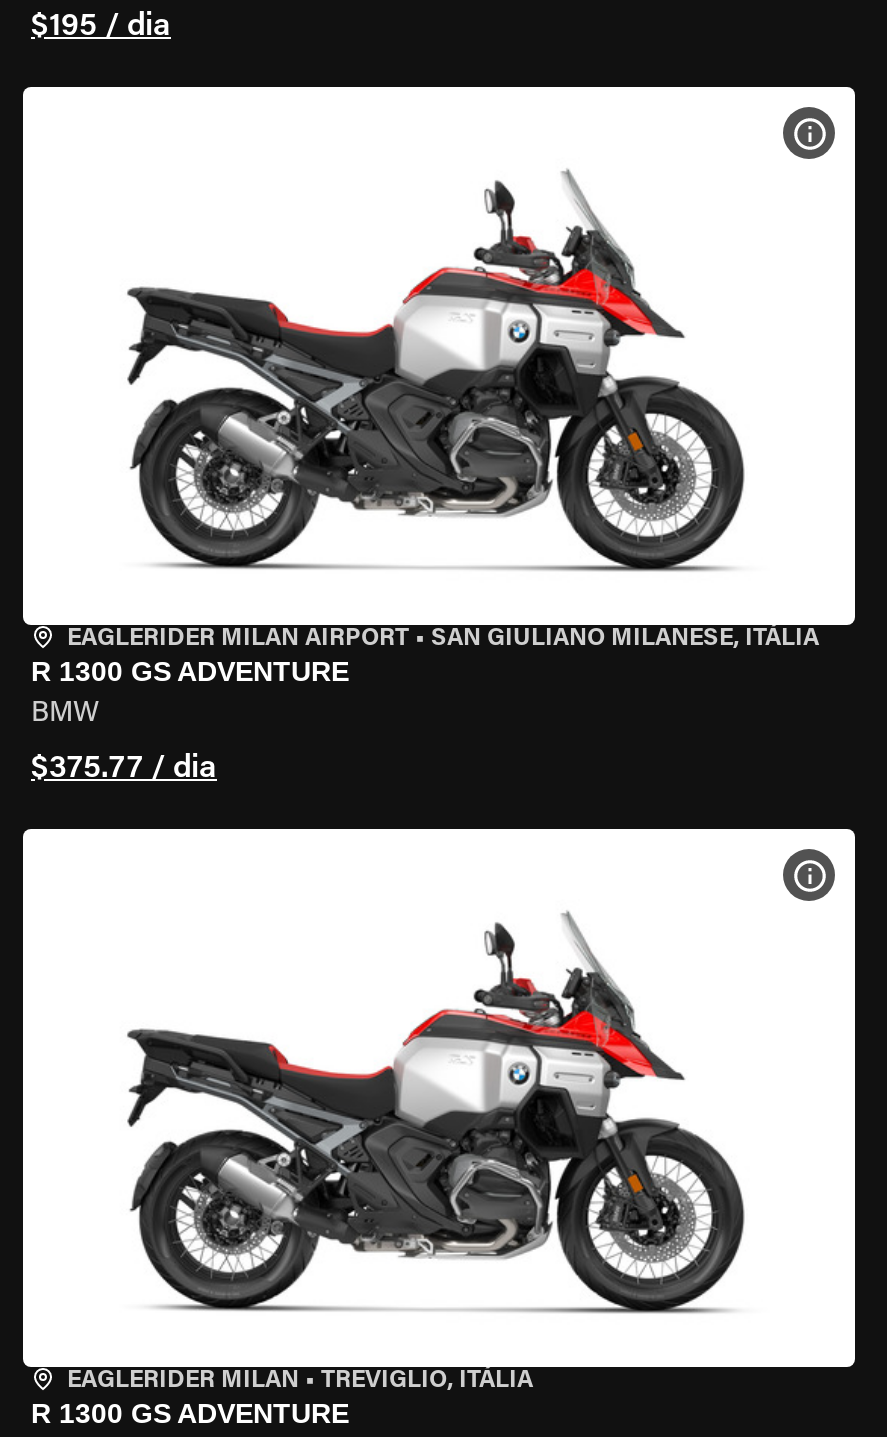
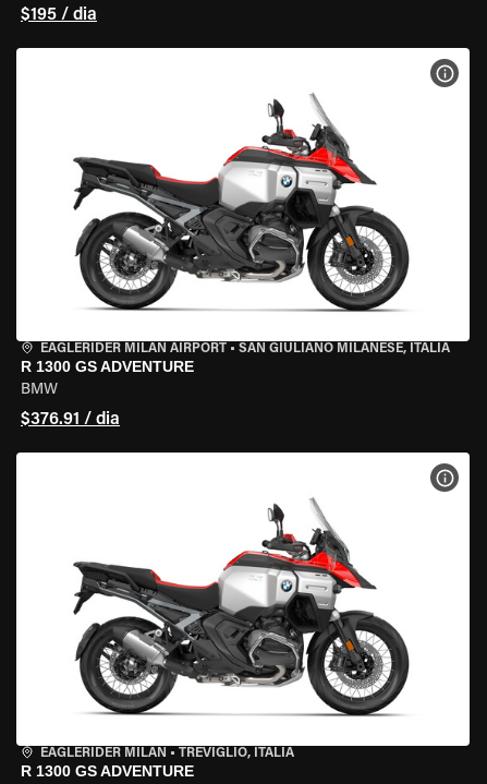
- $375.77 / dia
+ $376.91 / dia
